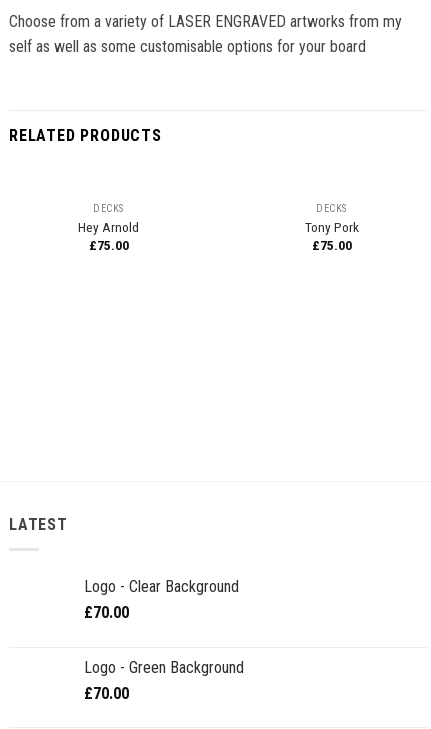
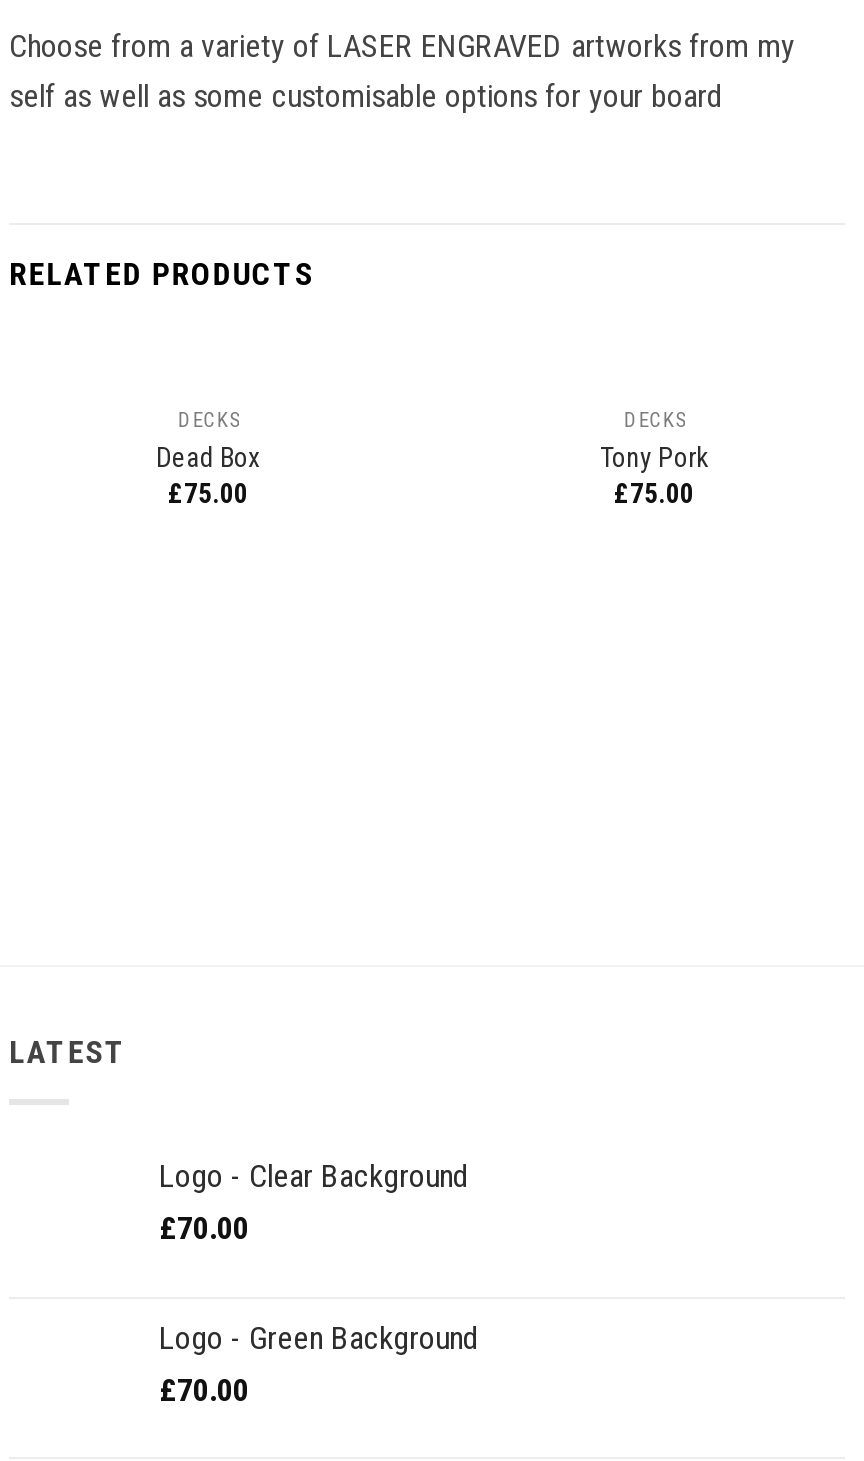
- Hey Arnold
+ Dead Box
